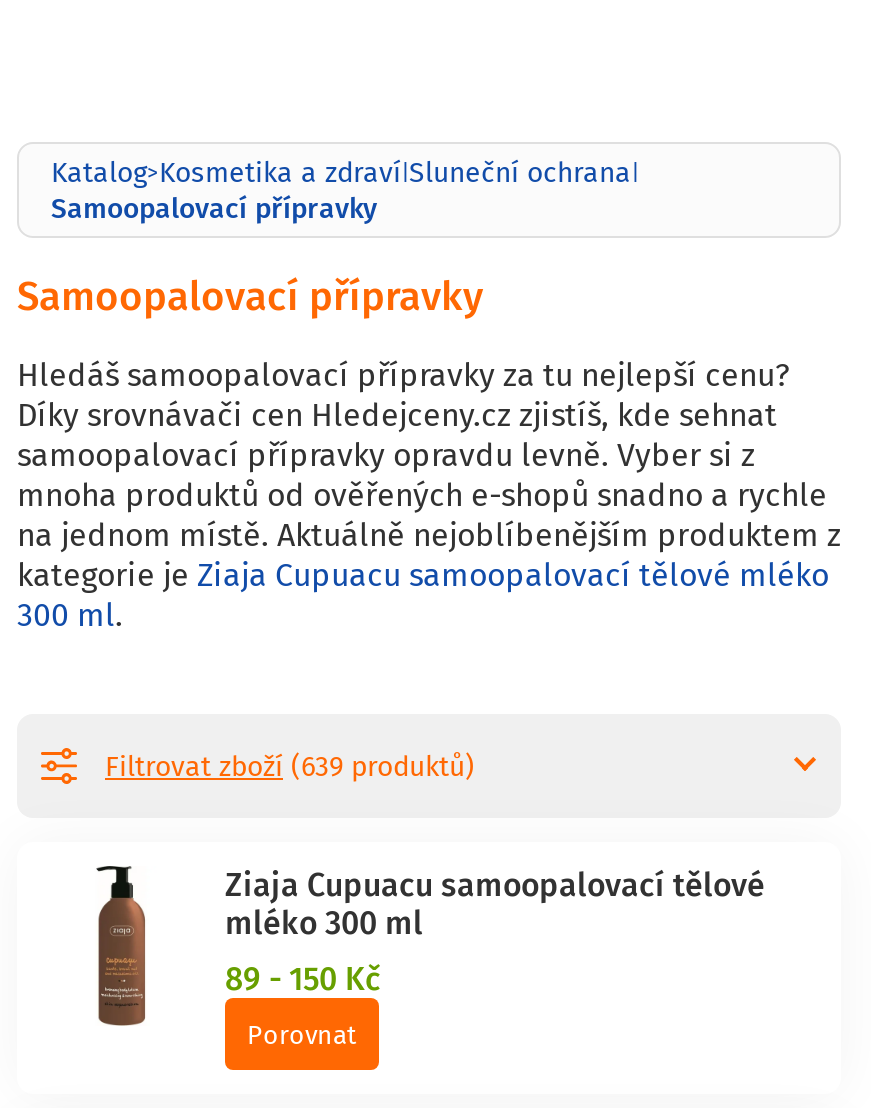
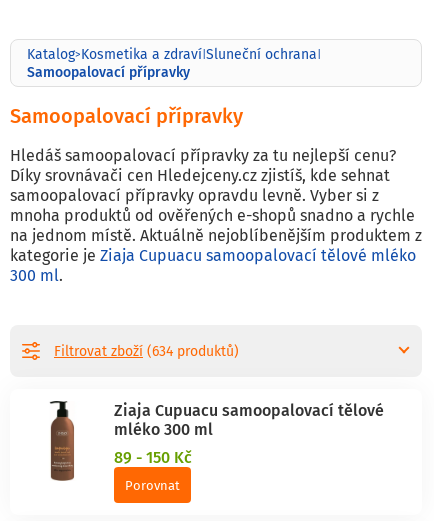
- Filtrovat zboží (639 produktů)
+ Filtrovat zboží (634 produktů)
